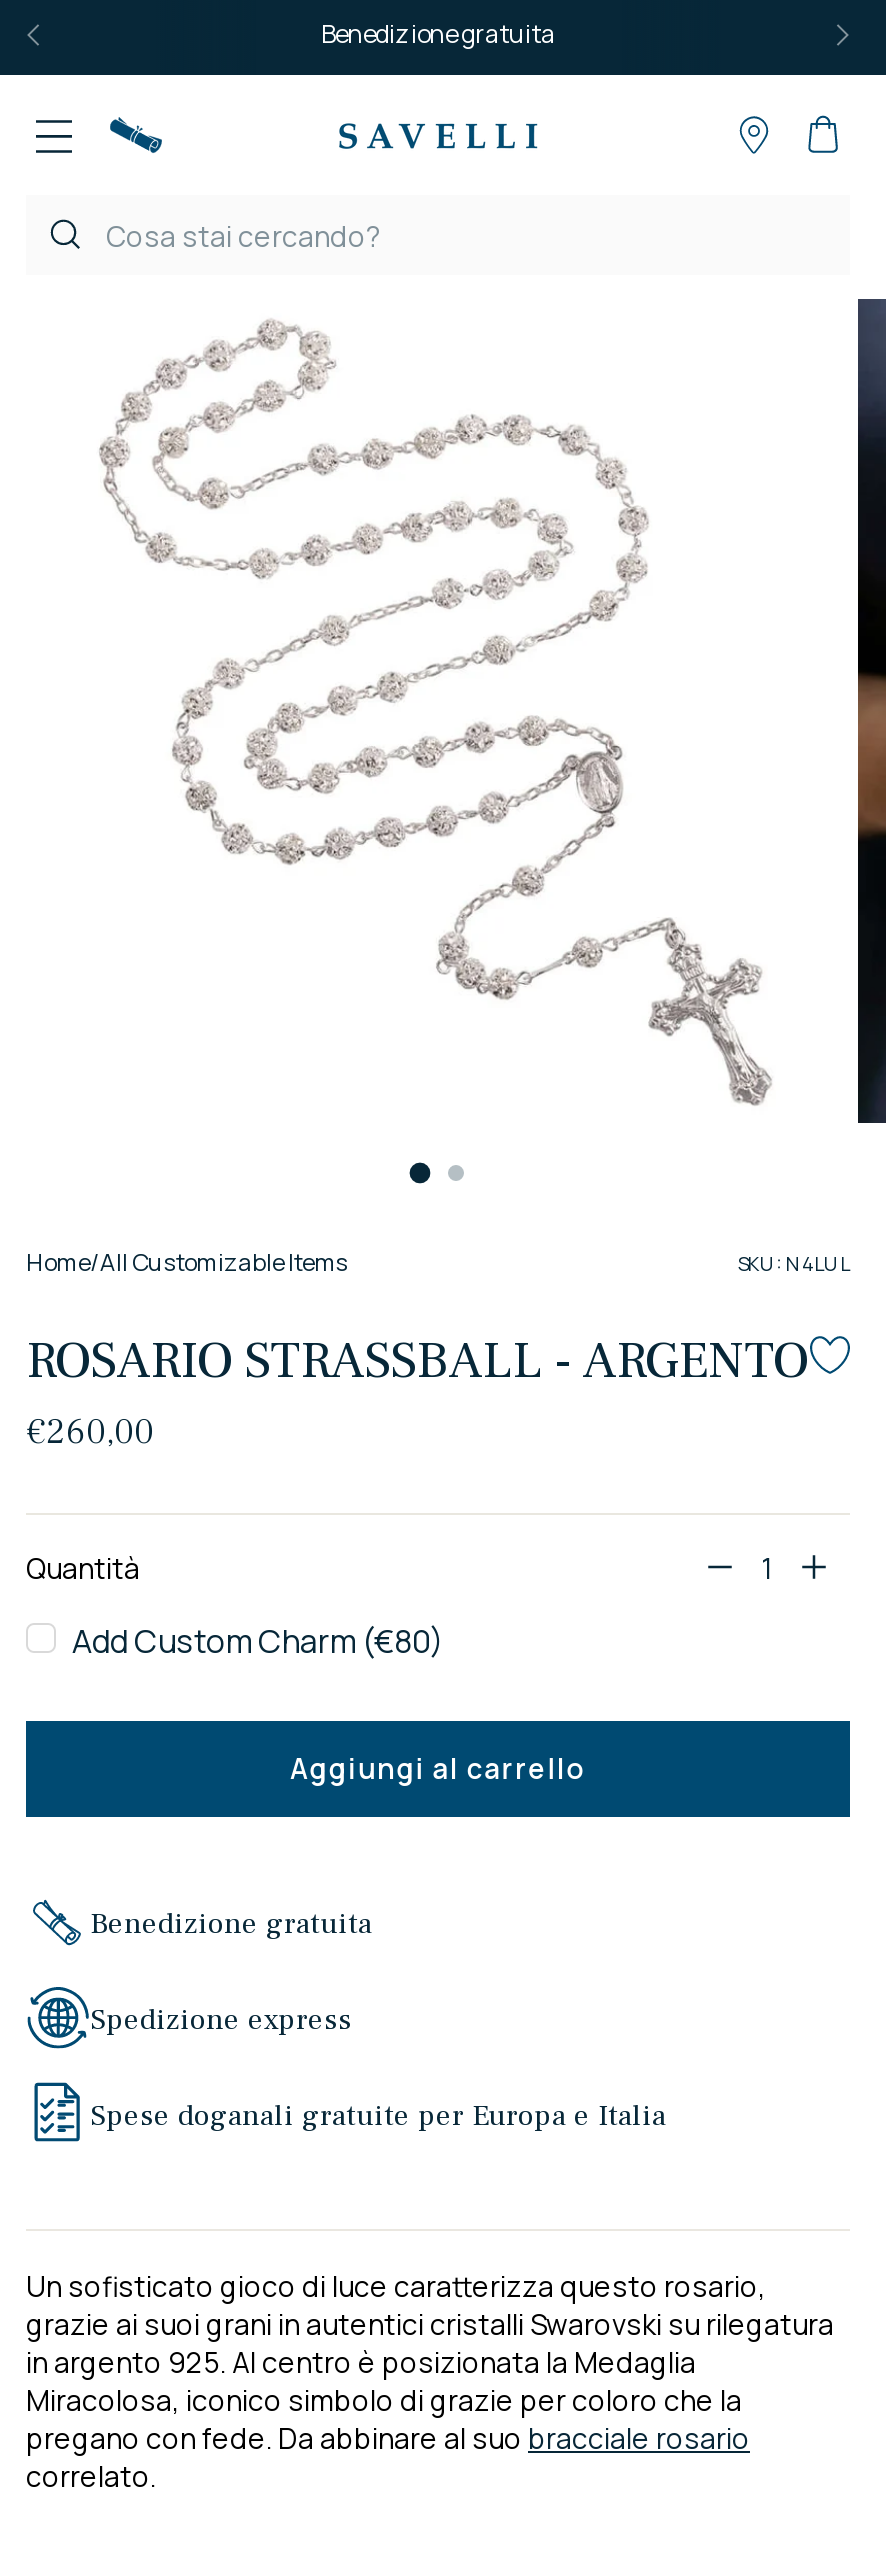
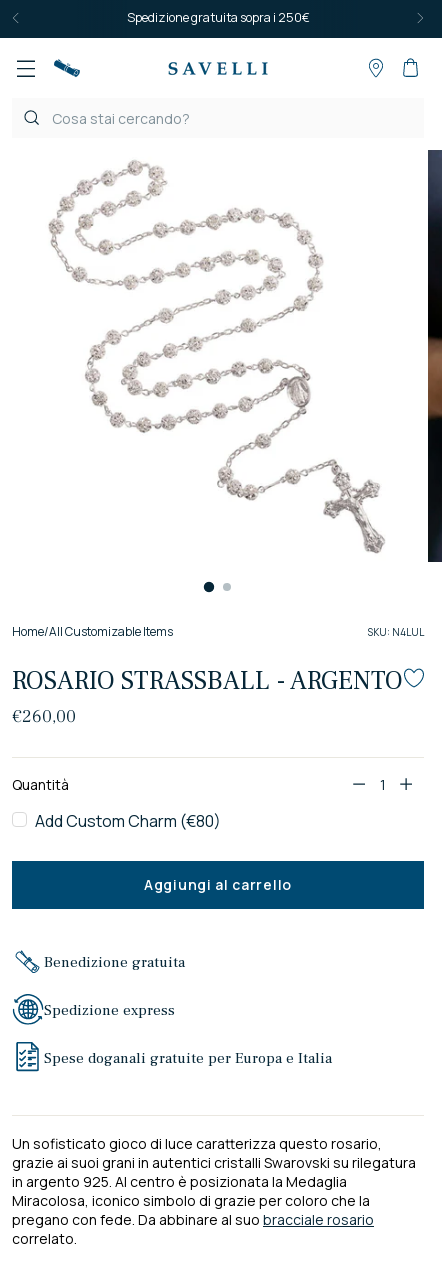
- Benedizione gratuita
+ Spedizione gratuita sopra i 250€
